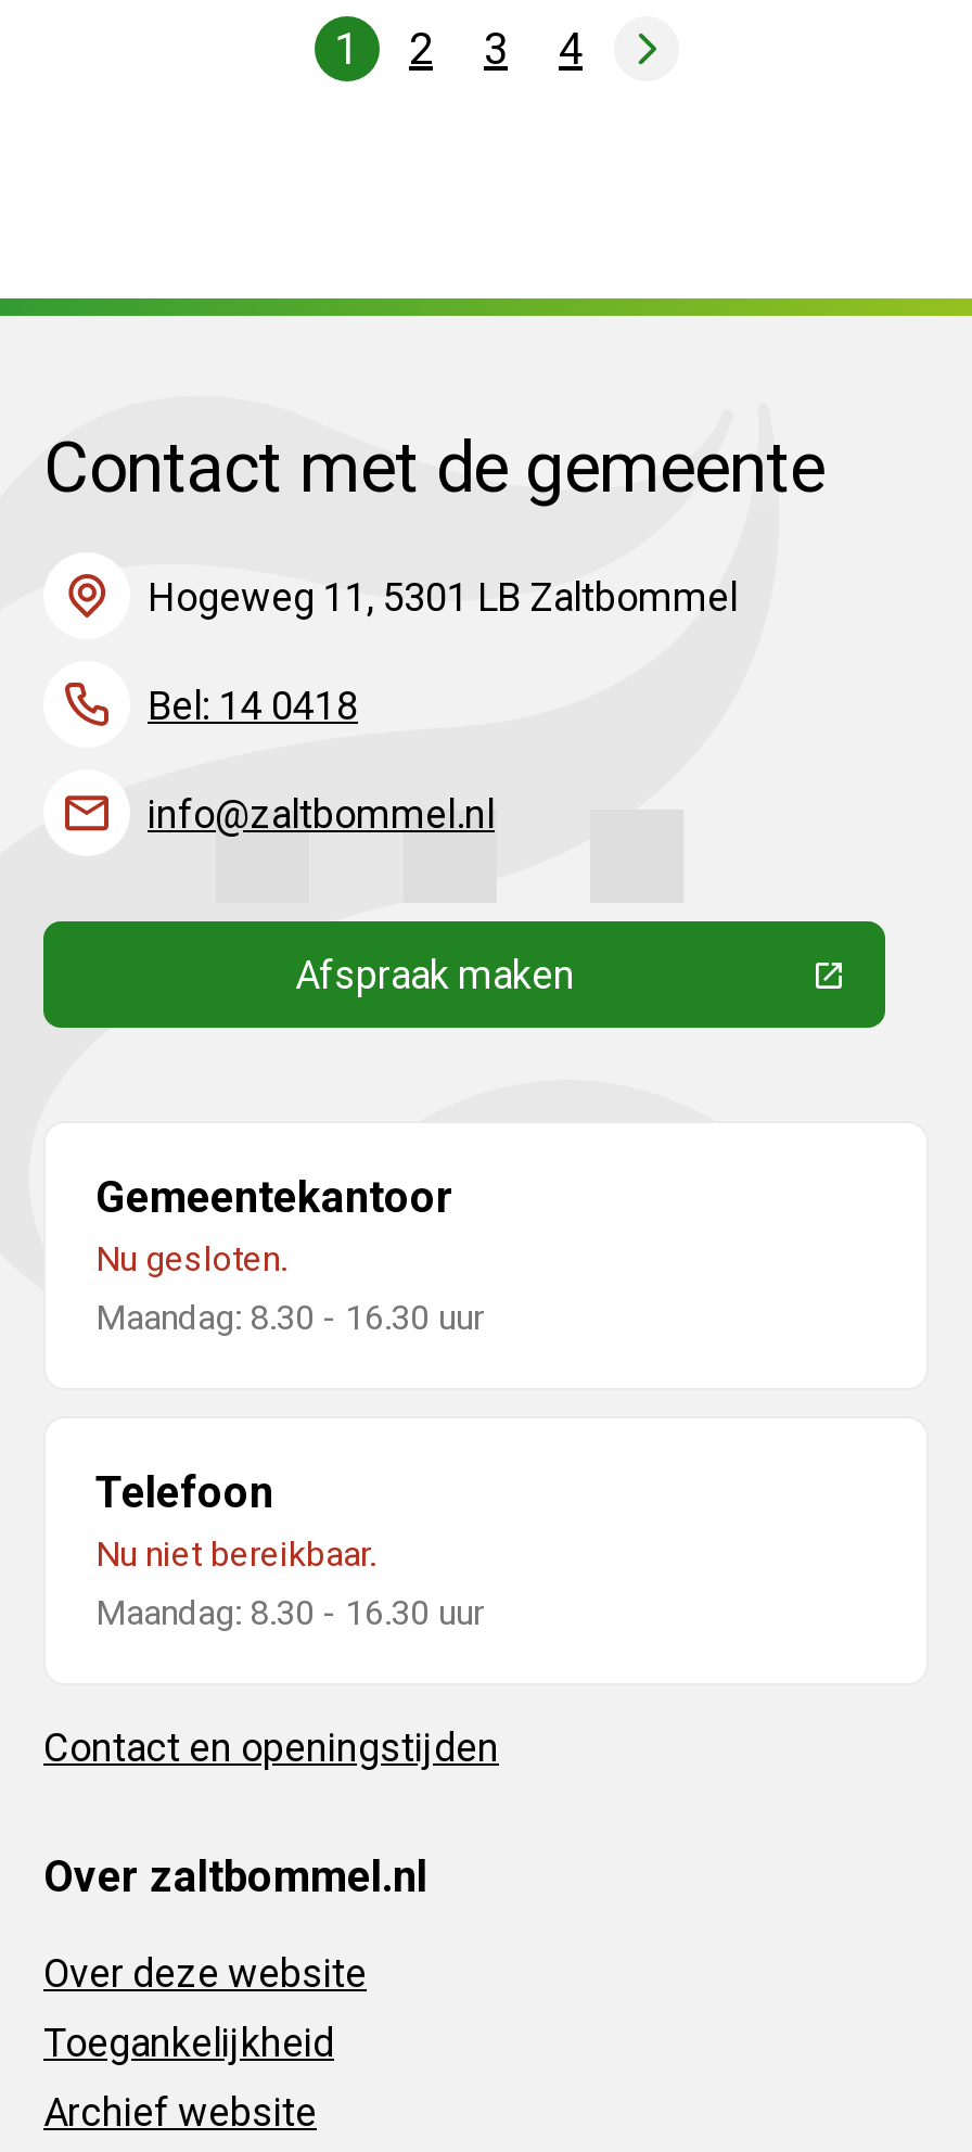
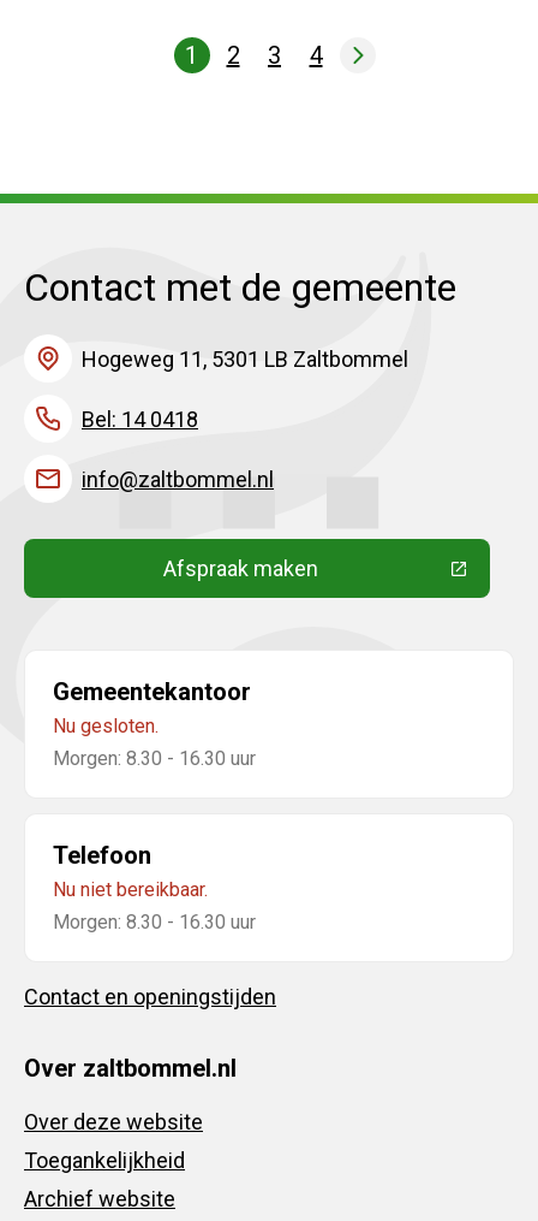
- Maandag: 8.30 - 16.30 uur
+ Morgen: 8.30 - 16.30 uur

- Maandag: 8.30 - 16.30 uur
+ Morgen: 8.30 - 16.30 uur
